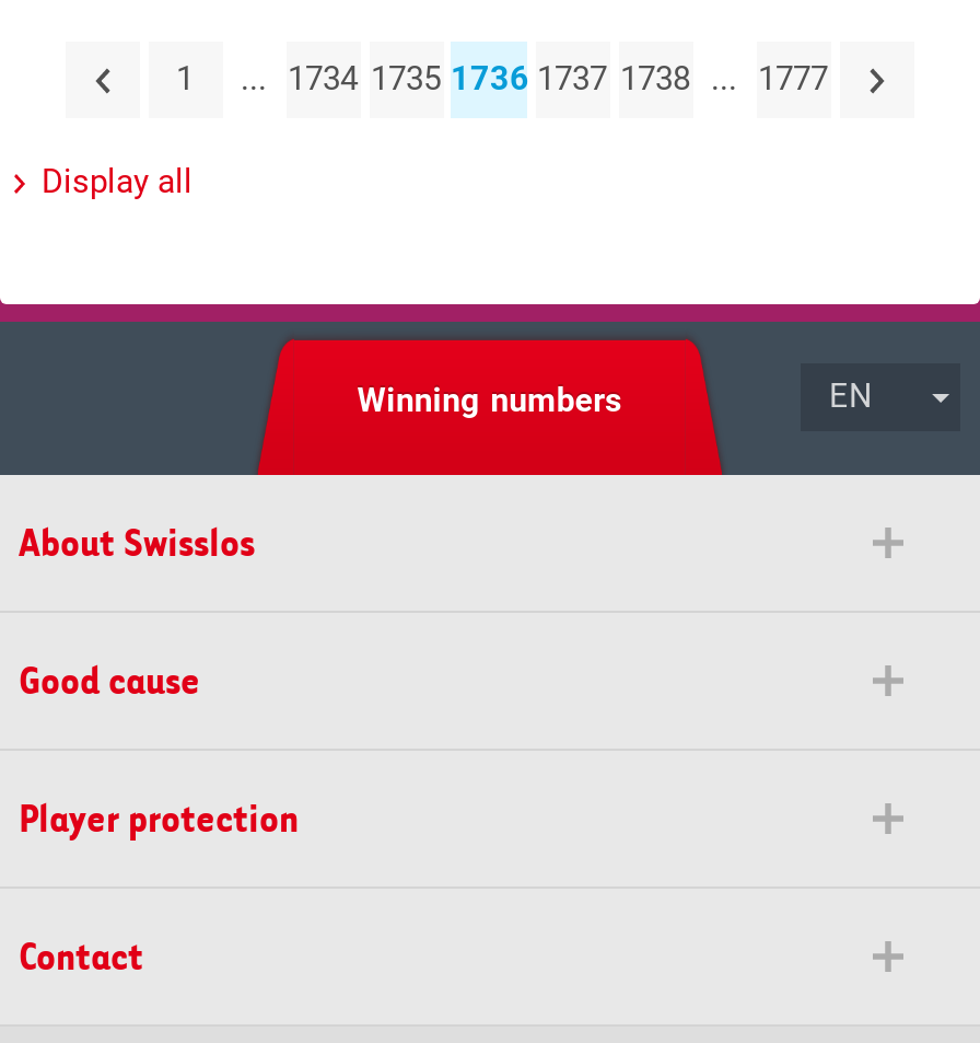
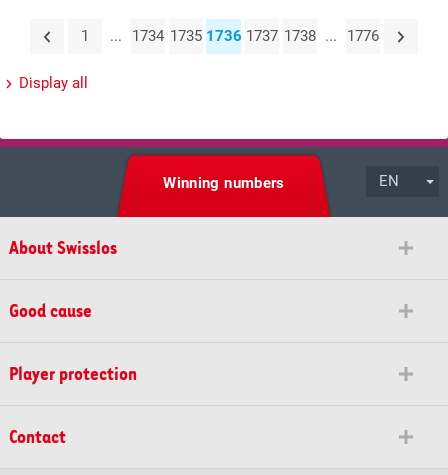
- 1 ... 1734 1735 1736 1737 1738 ... 1777
+ 1 ... 1734 1735 1736 1737 1738 ... 1776
